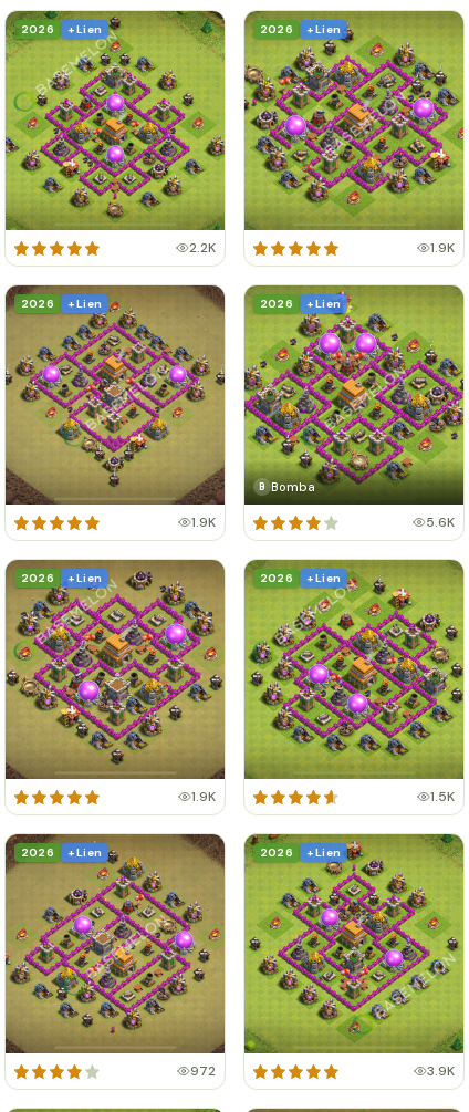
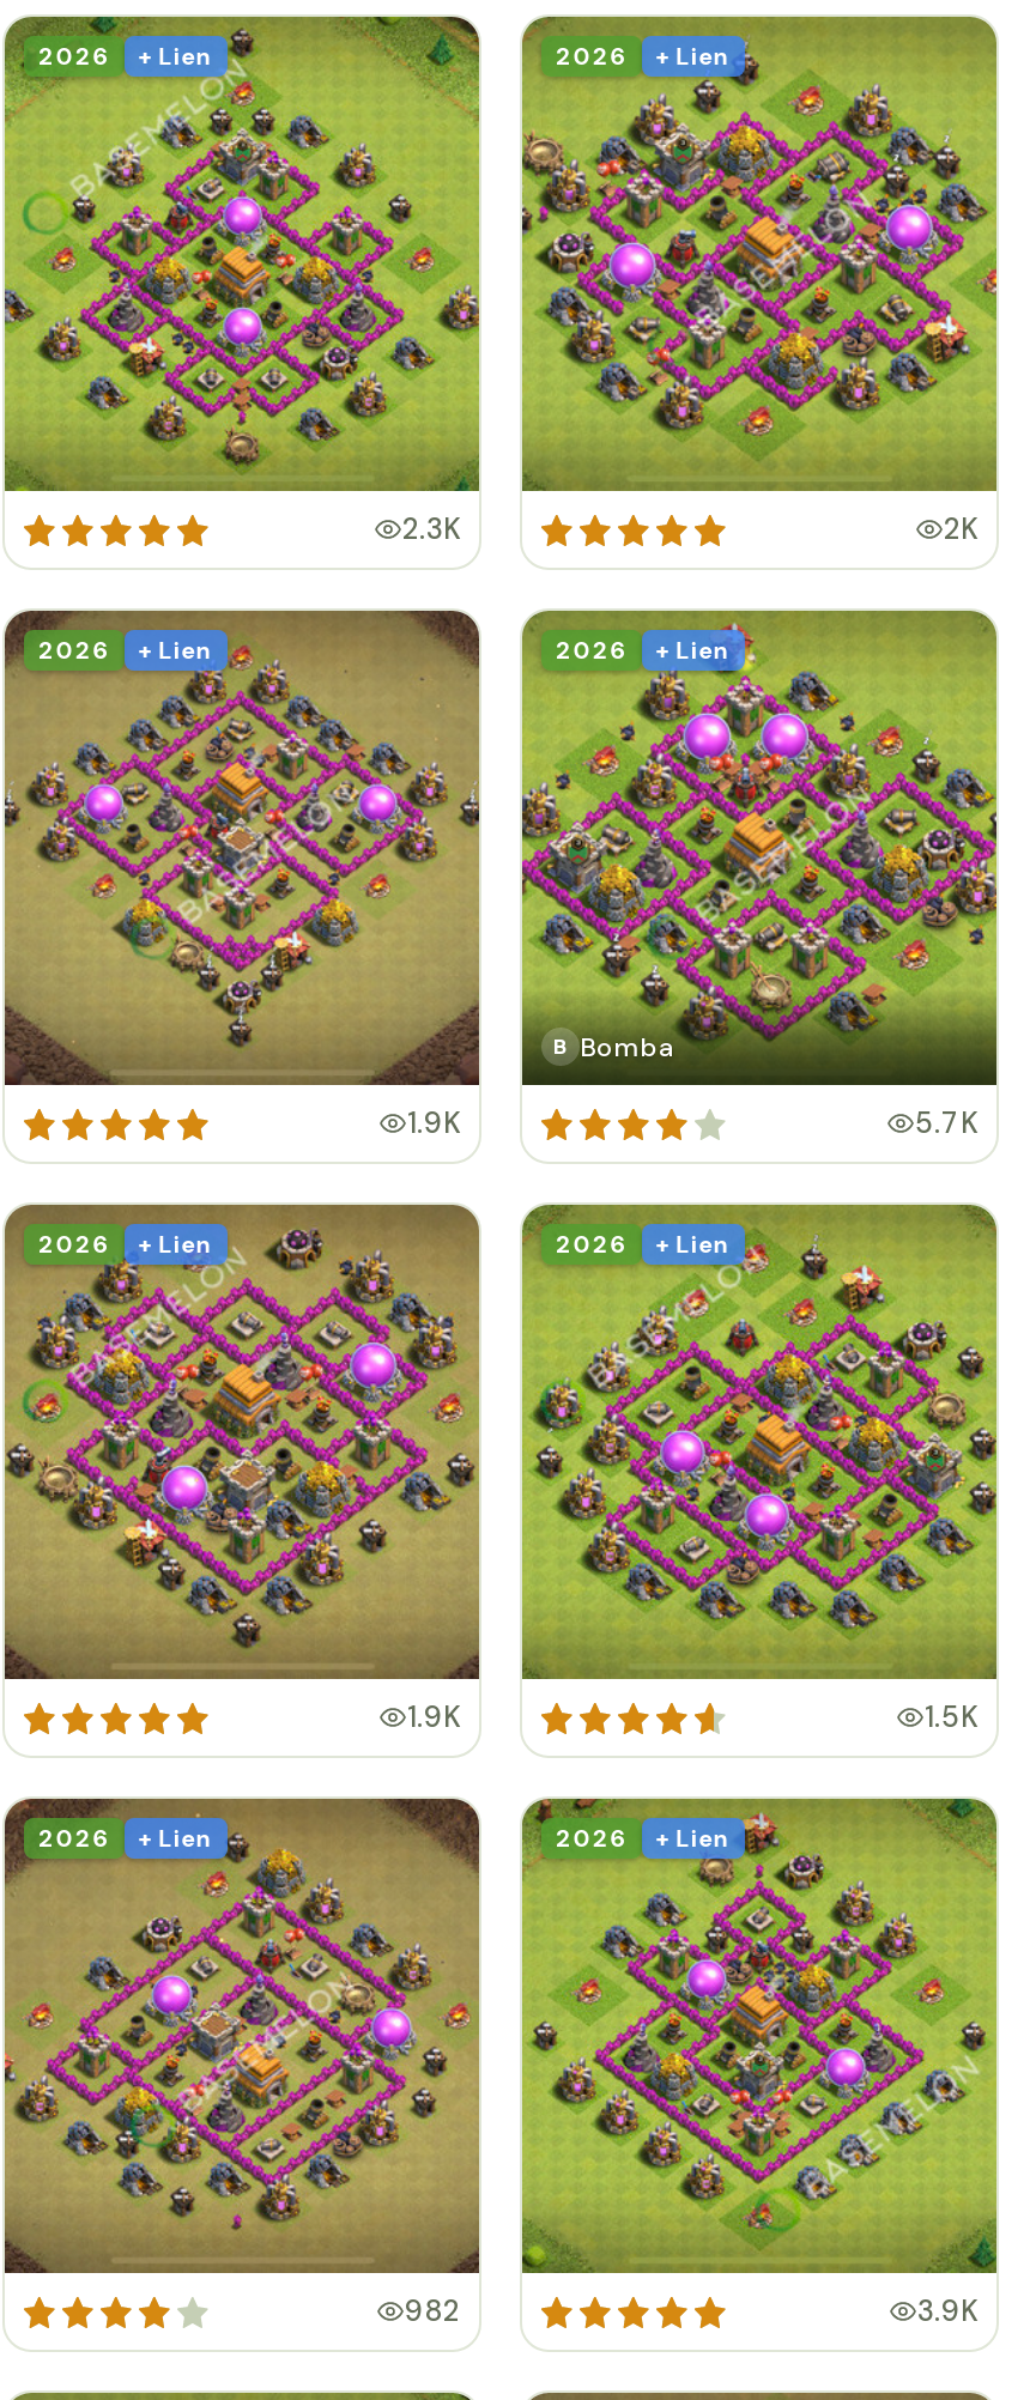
- 2.2K
+ 2.3K

- 1.9K
+ 2K

- 5.6K
+ 5.7K

- 972
+ 982
